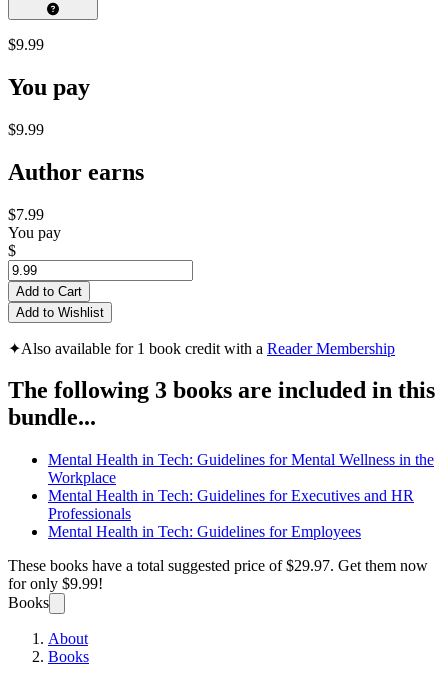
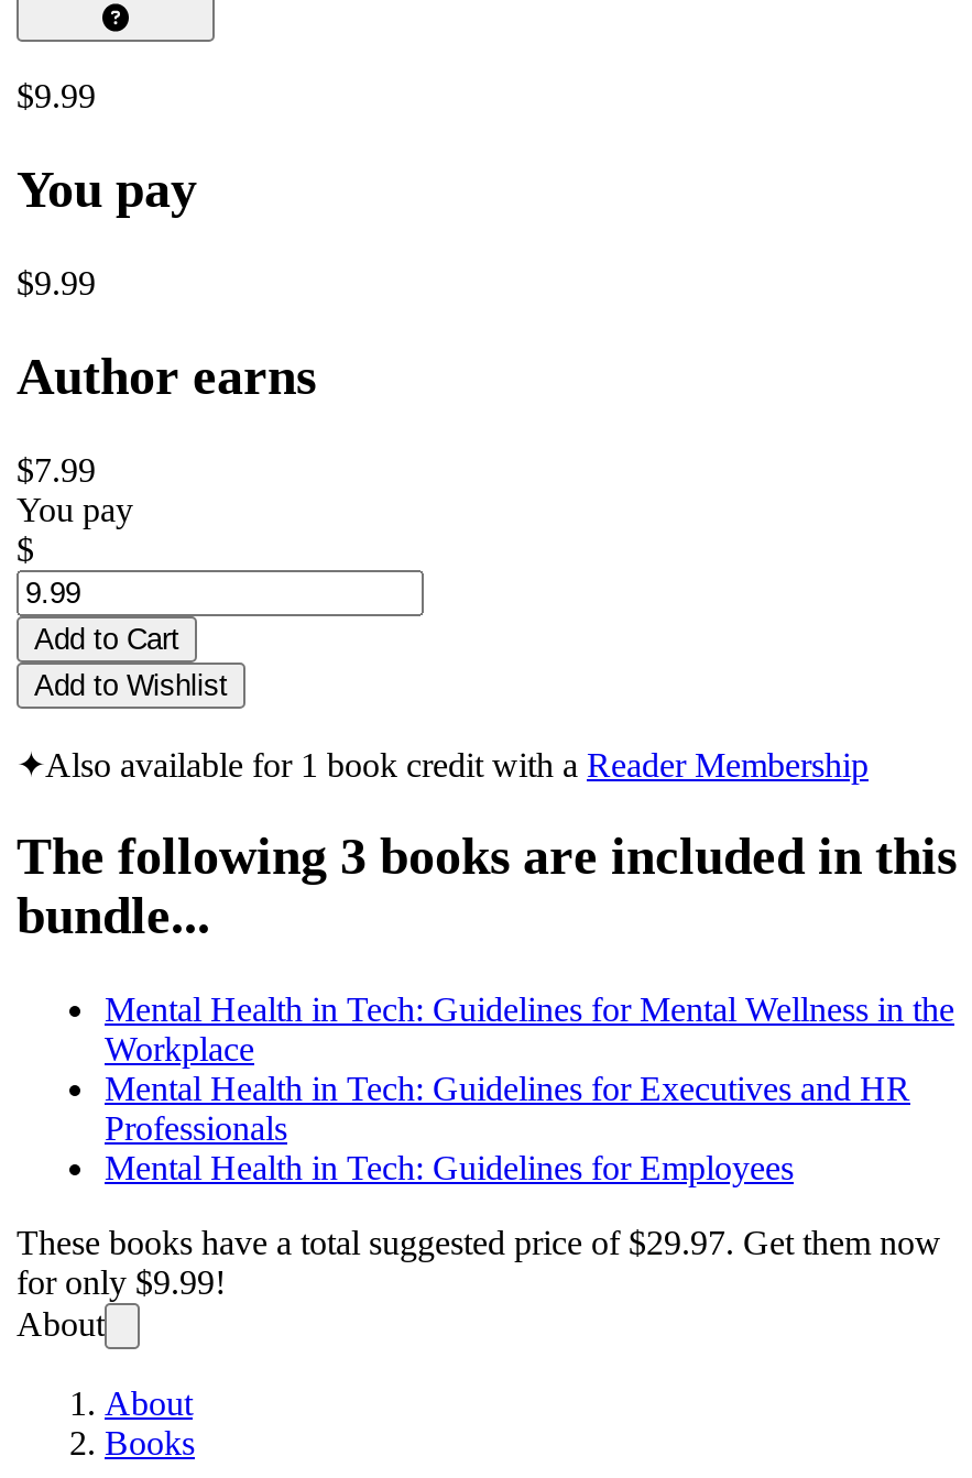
- Books
+ About
